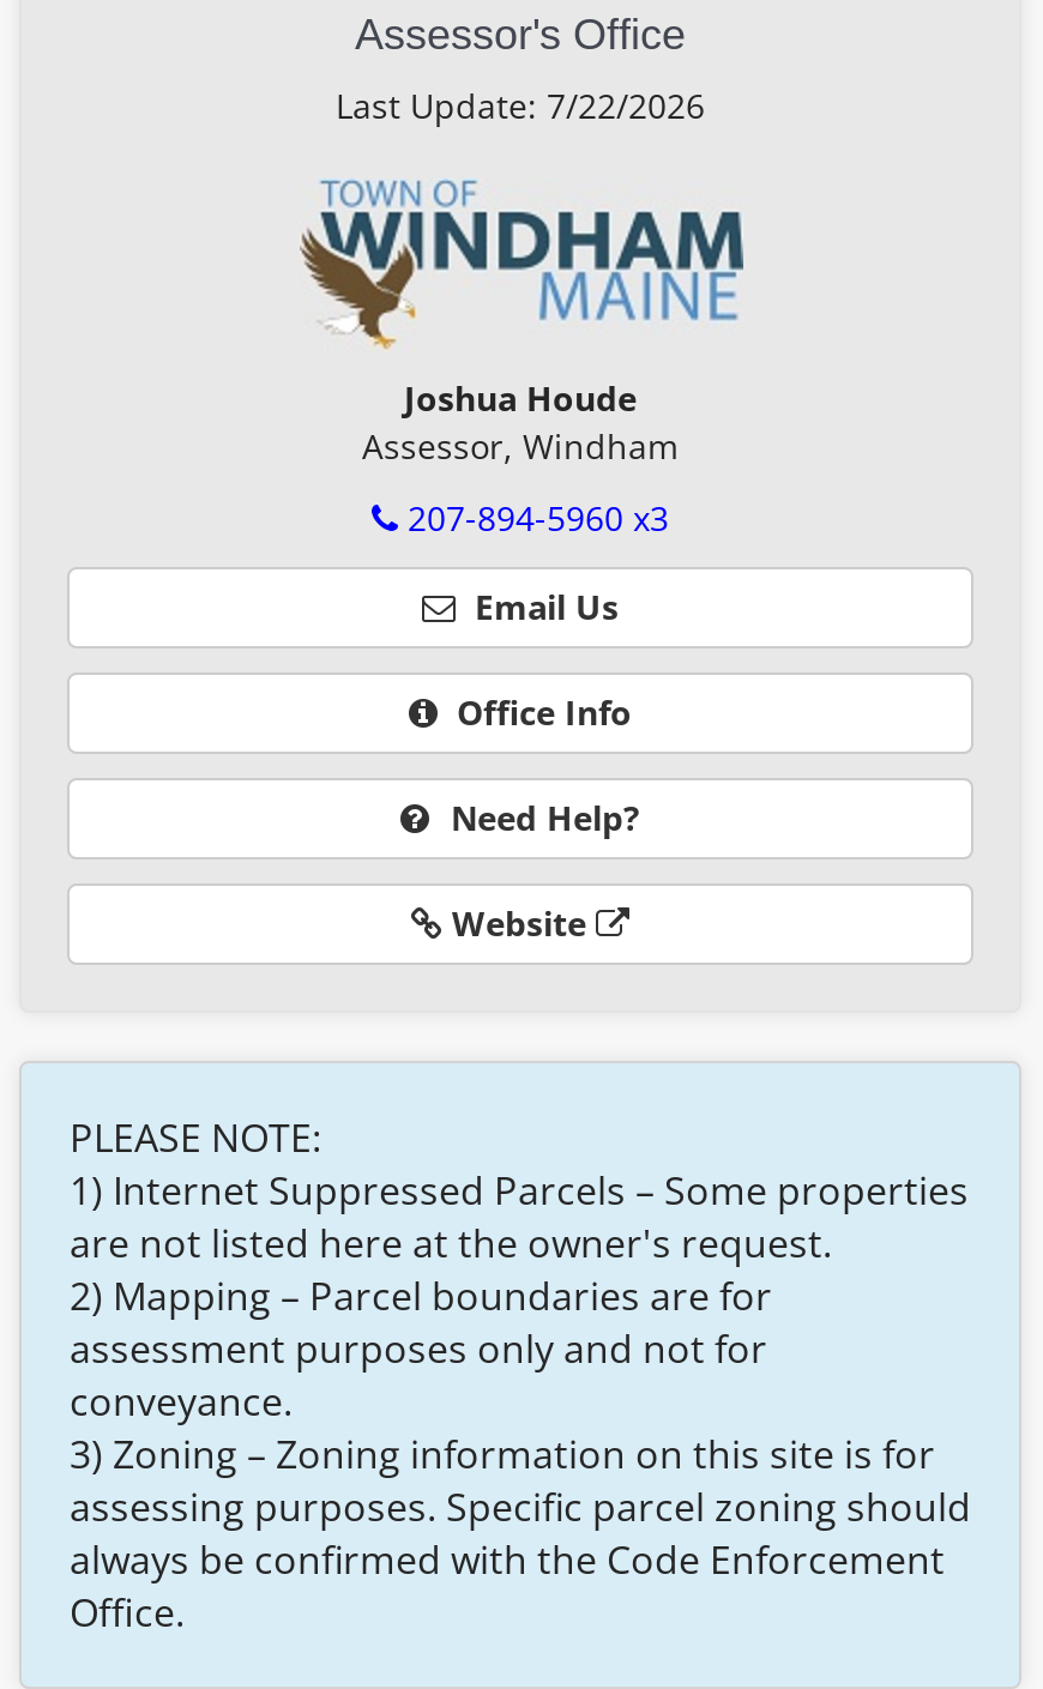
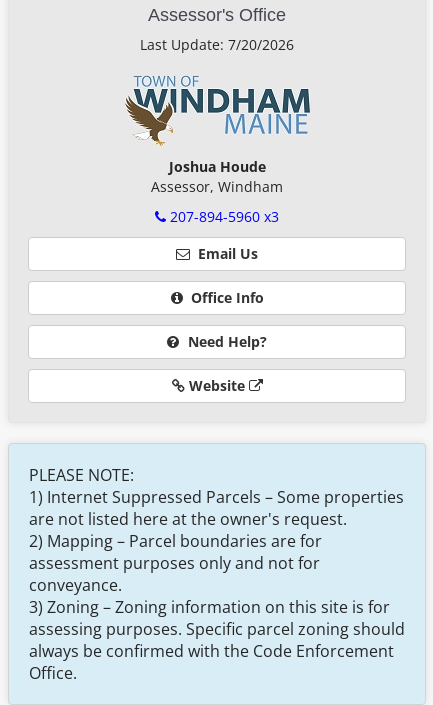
- Last Update: 7/22/2026
+ Last Update: 7/20/2026
